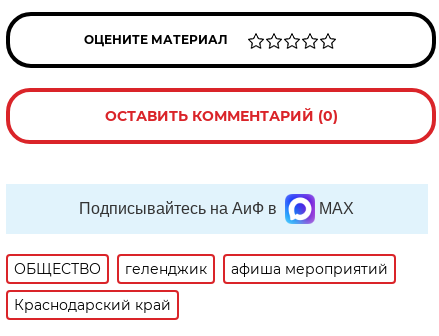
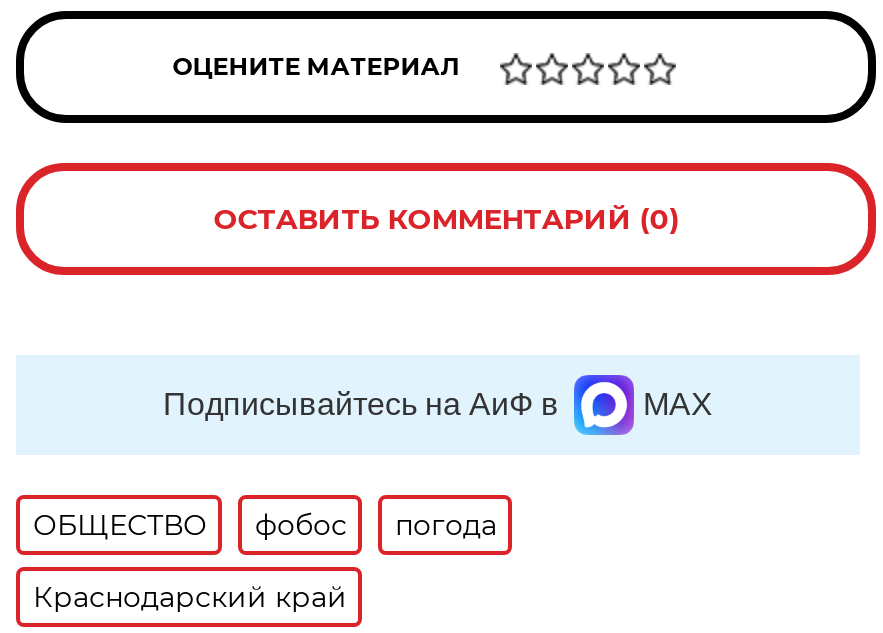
- геленджик
- афиша мероприятий
+ фобос
+ погода
